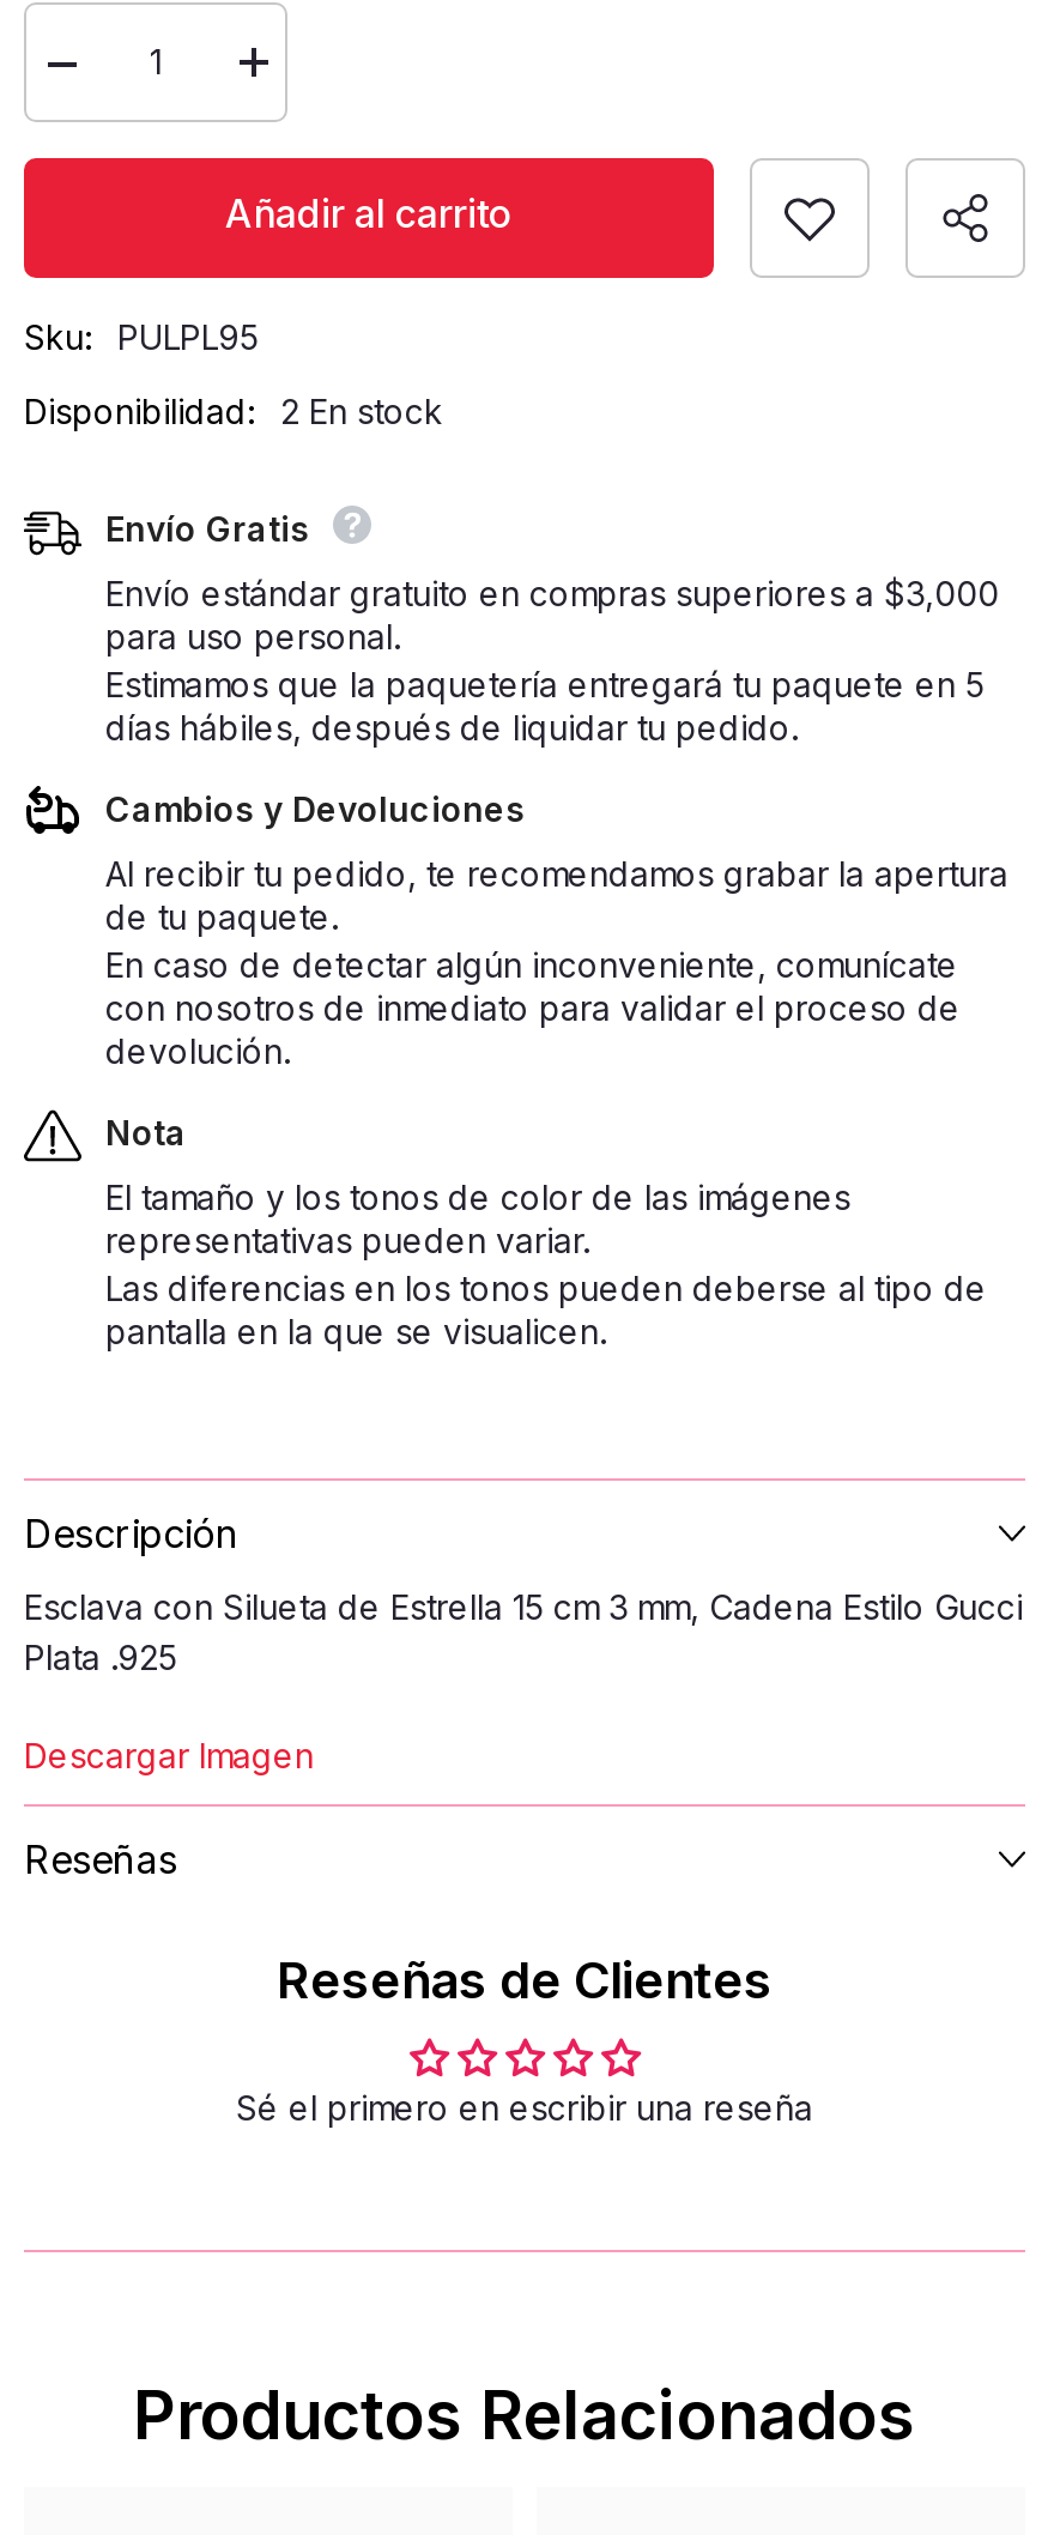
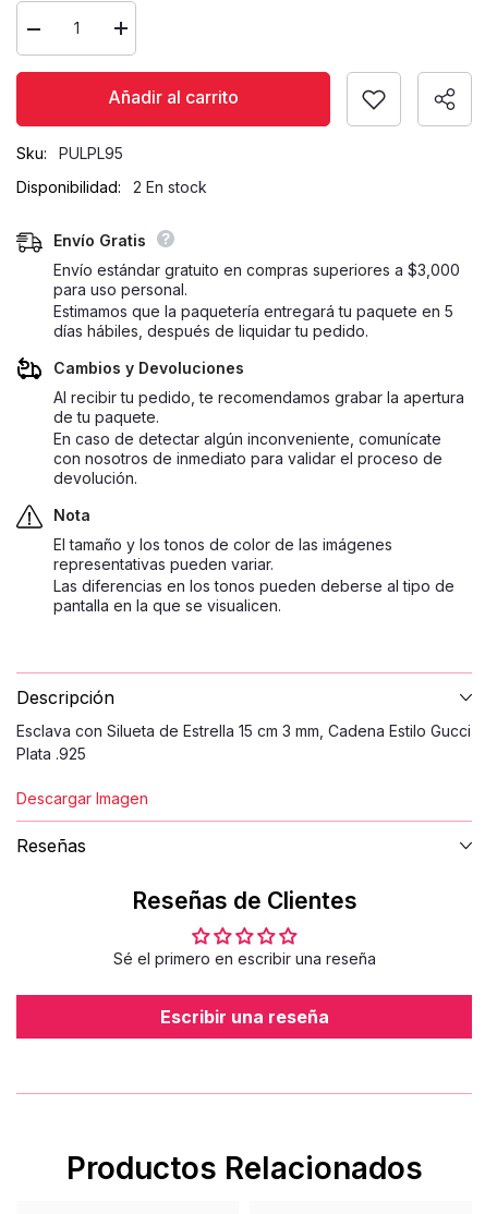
+ Escribir una reseña
